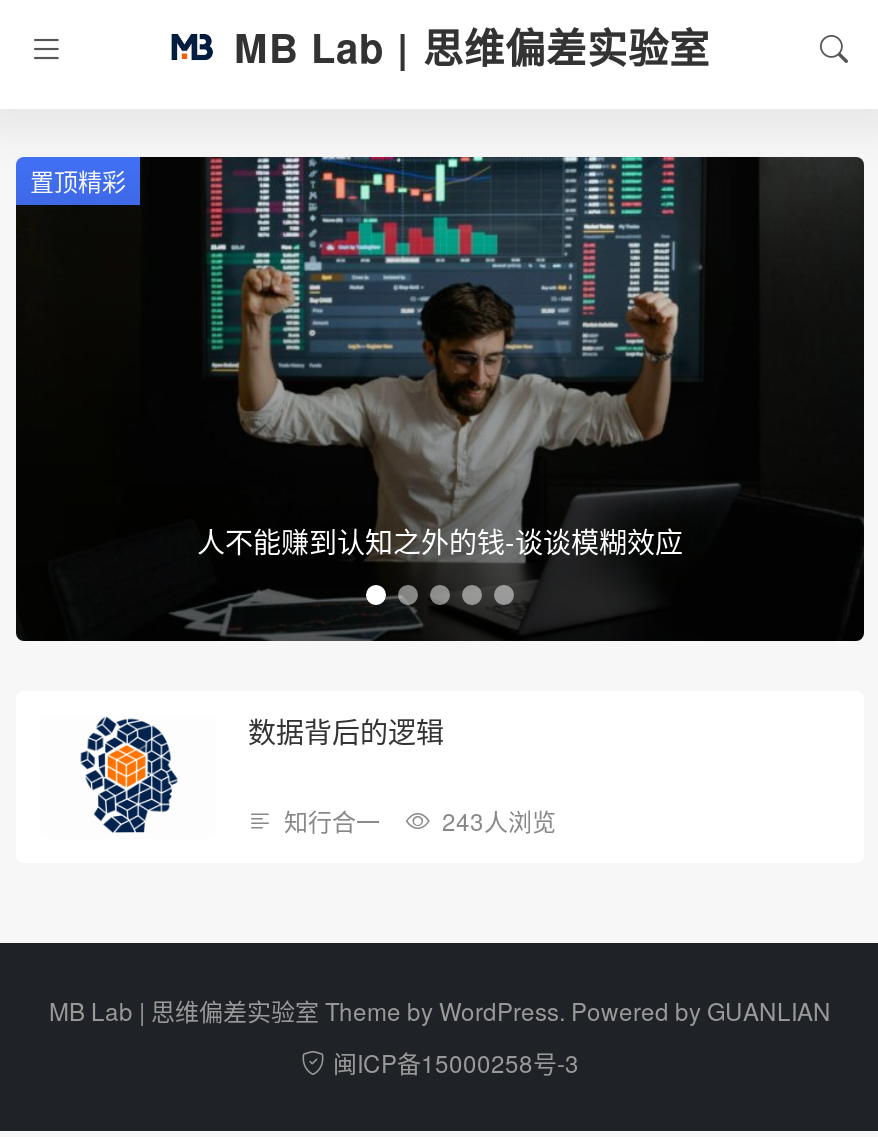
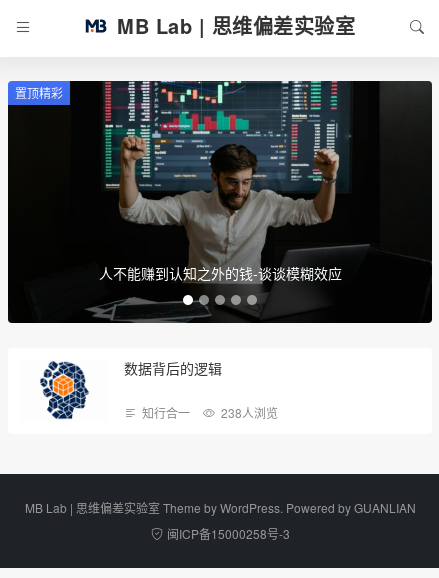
- 知行合一 243人浏览
+ 知行合一 238人浏览
